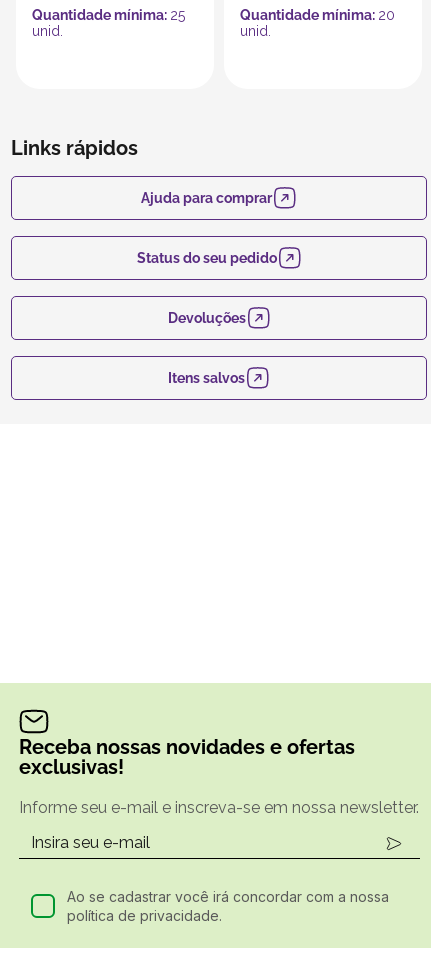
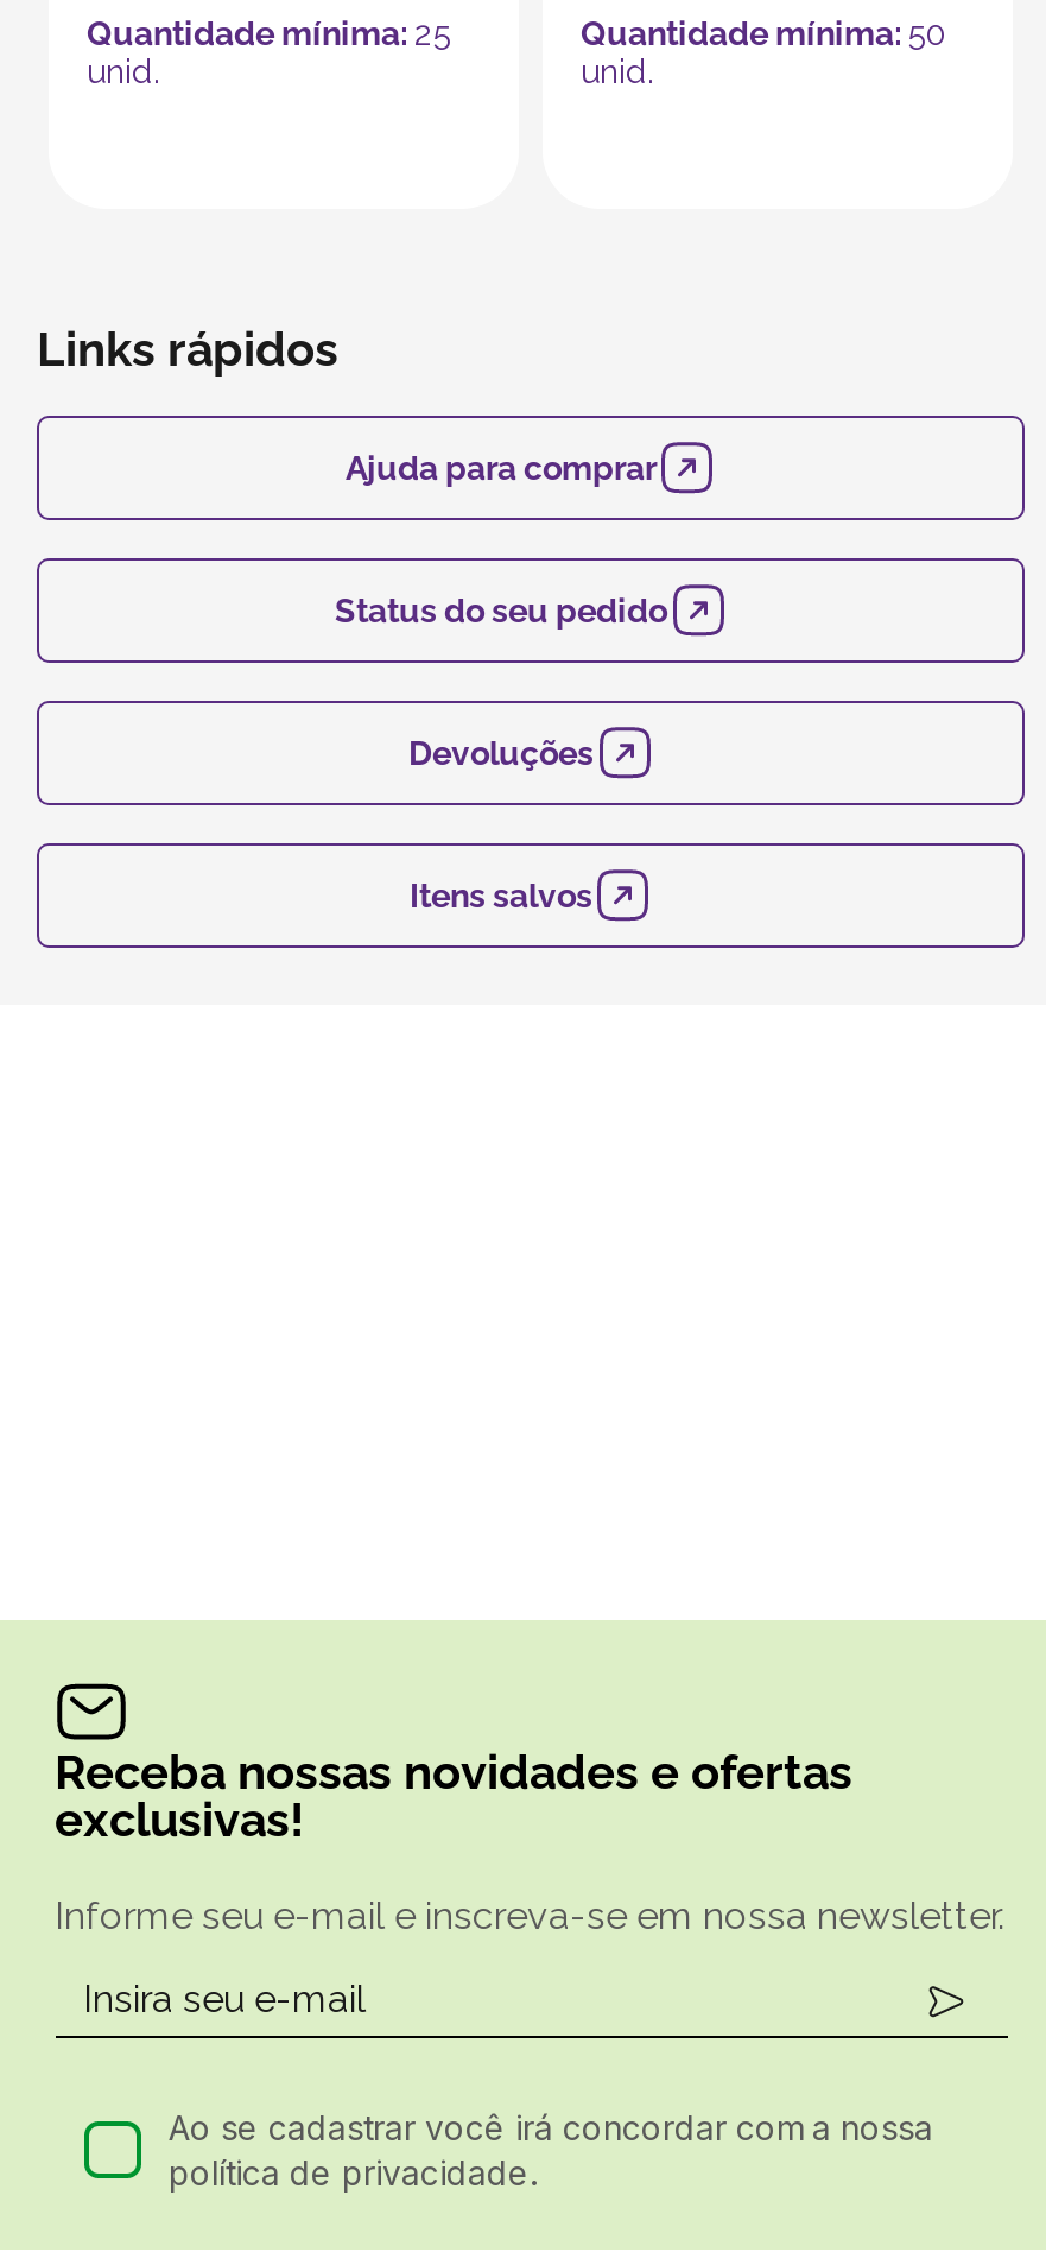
- Quantidade mínima: 20
+ Quantidade mínima: 50
